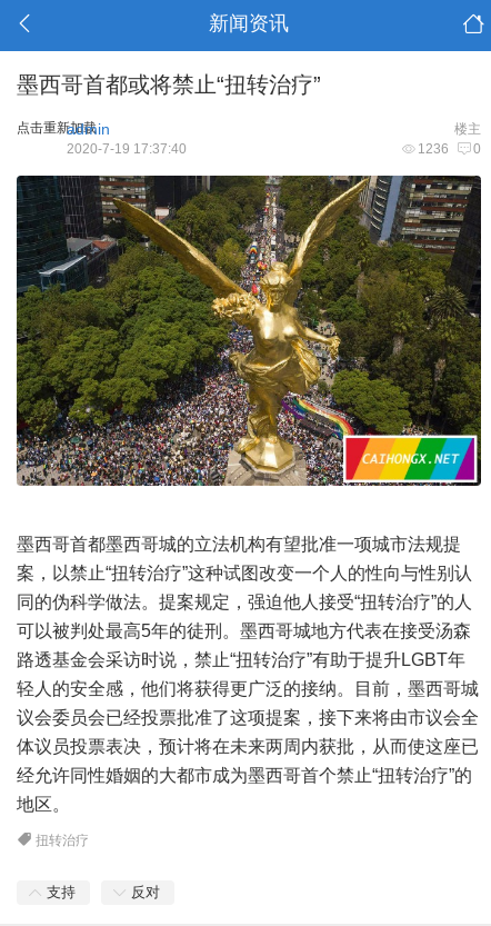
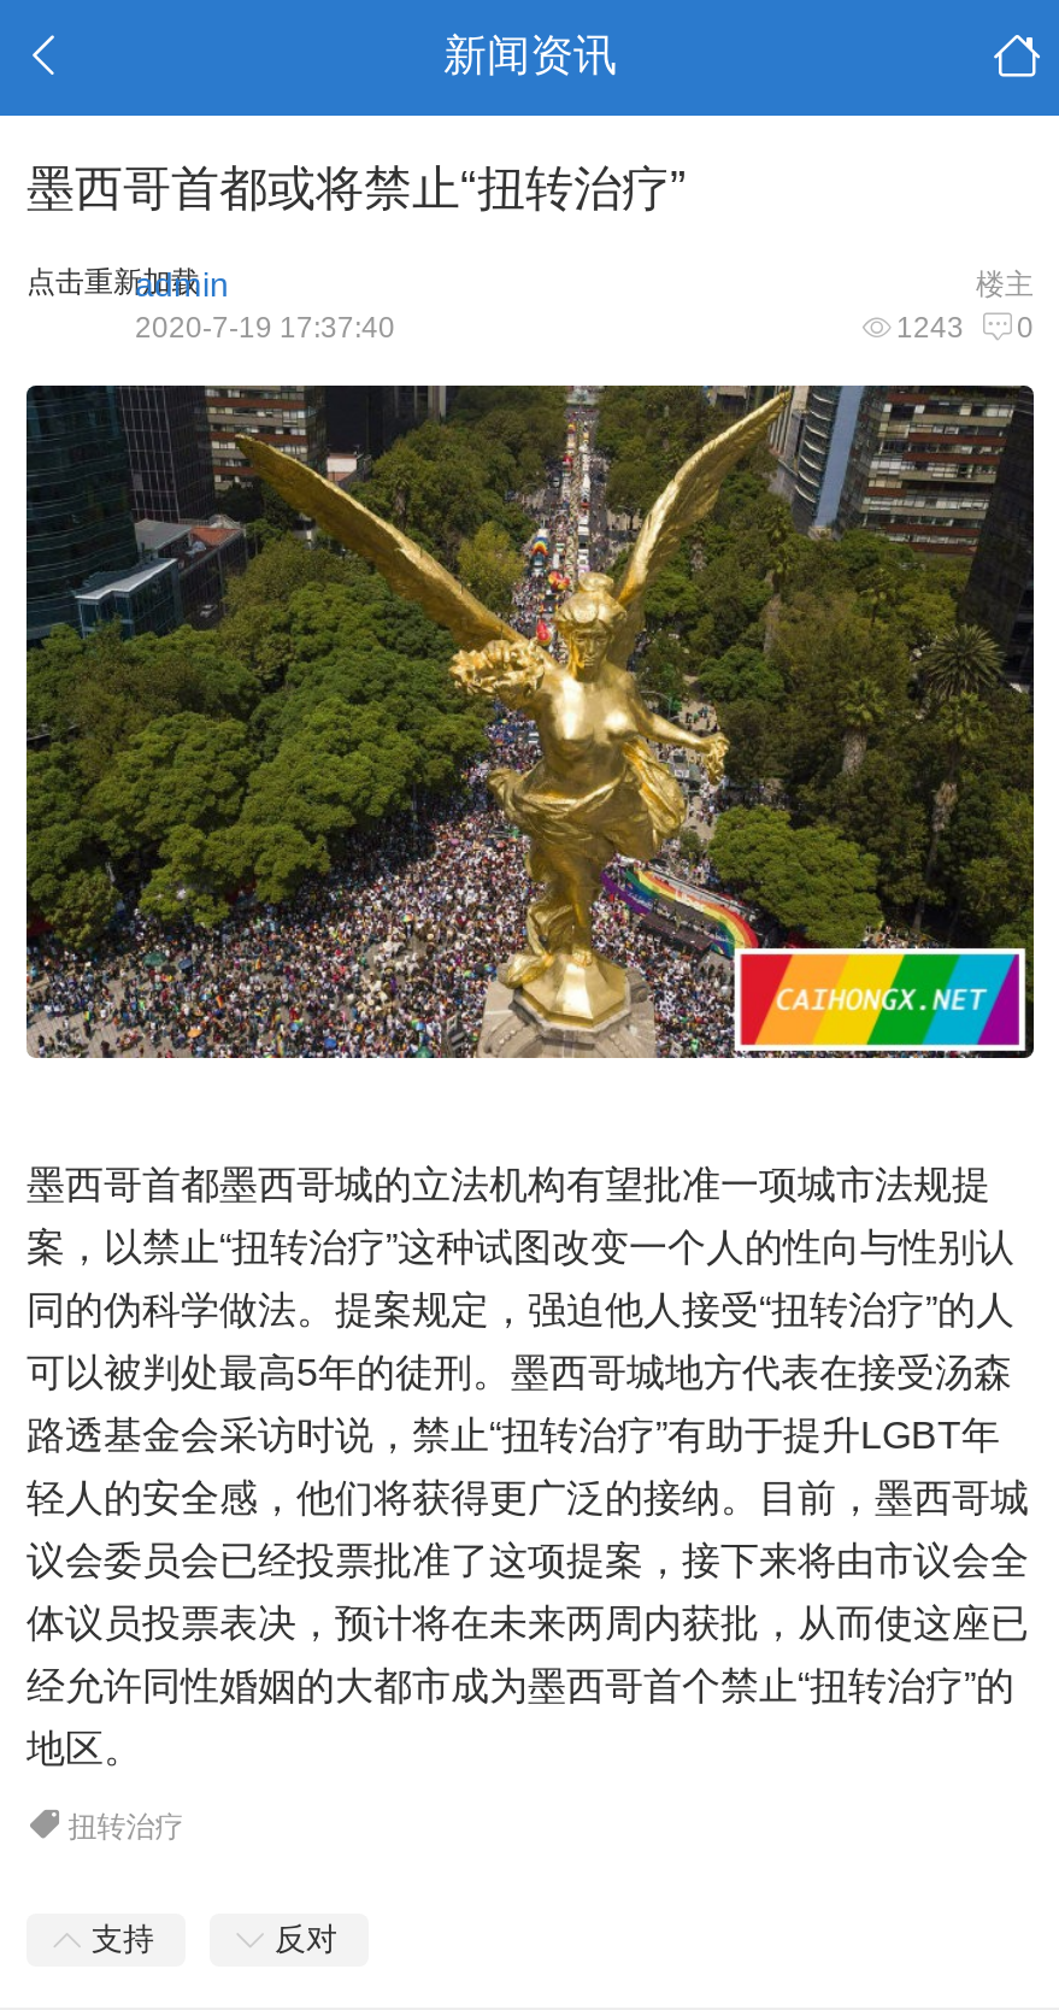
- 1236 0
+ 1243 0
